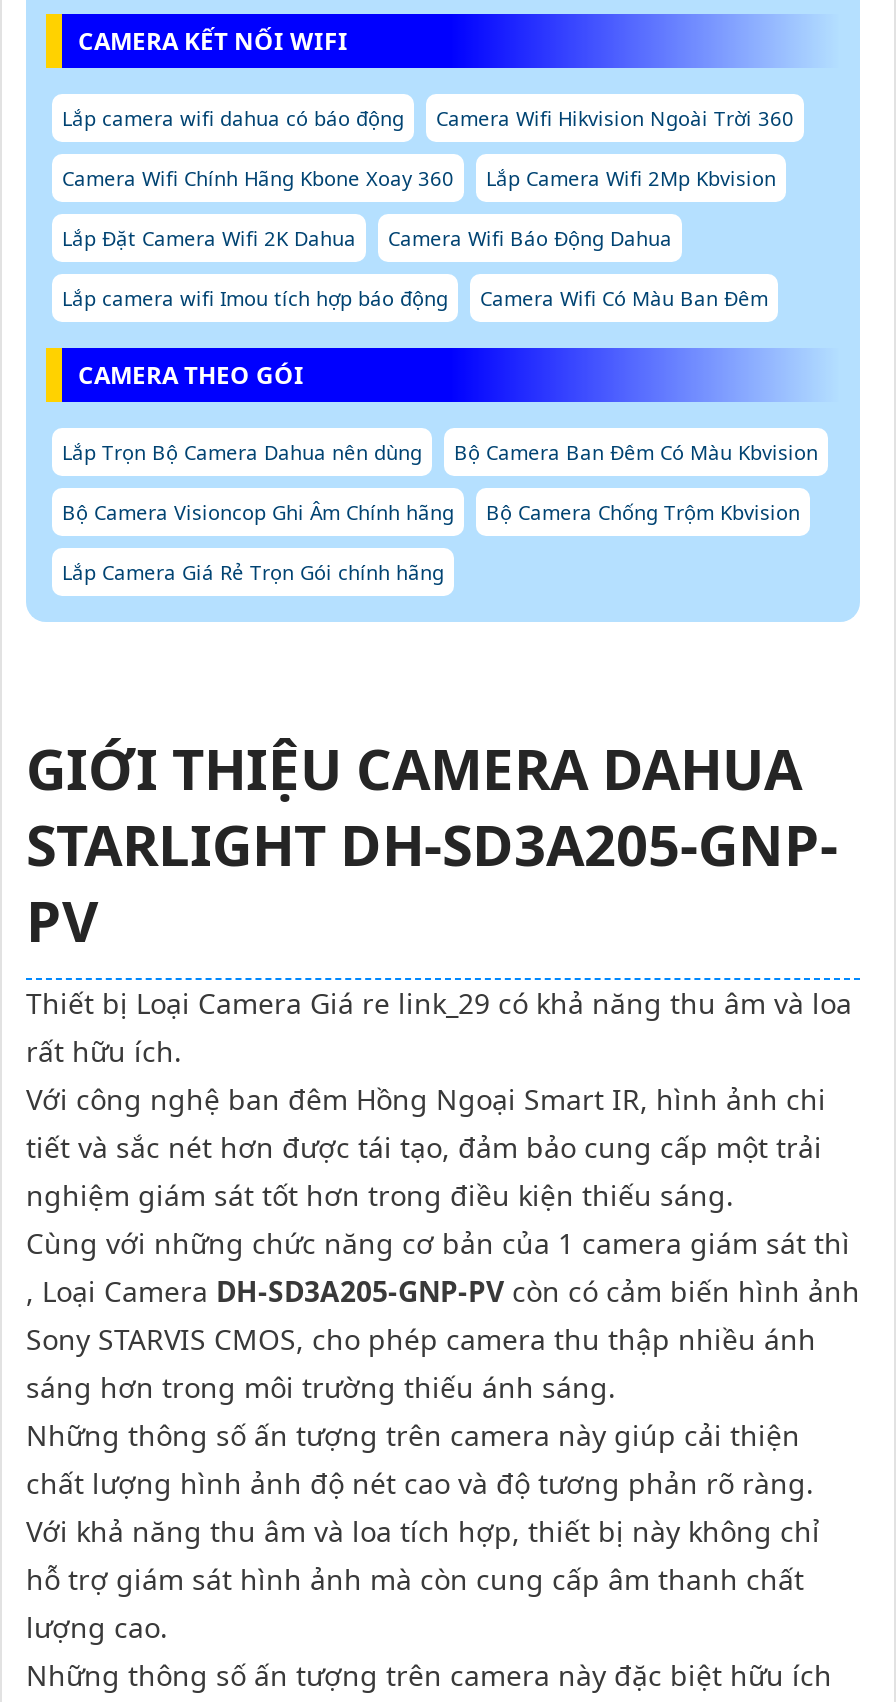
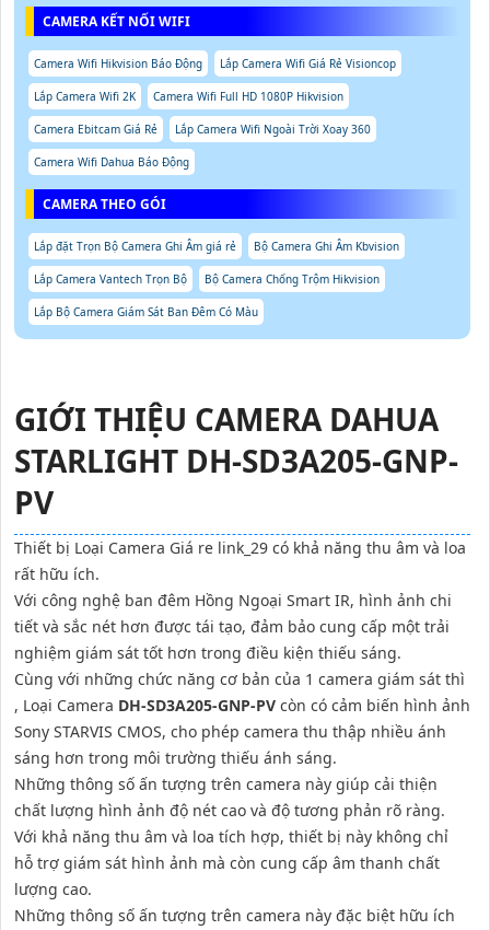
- Lắp camera wifi dahua có báo động
- Camera Wifi Hikvision Ngoài Trời 360
+ Camera Wifi Hikvision Báo Động
+ Lắp Camera Wifi Giá Rẻ Visioncop

- Camera Wifi Chính Hãng Kbone Xoay 360
- Lắp Camera Wifi 2Mp Kbvision
+ Lắp Camera Wifi 2K
+ Camera Wifi Full HD 1080P Hikvision

- Lắp Đặt Camera Wifi 2K Dahua
- Camera Wifi Báo Động Dahua
+ Camera Ebitcam Giá Rẻ
+ Lắp Camera Wifi Ngoài Trời Xoay 360

- Lắp camera wifi Imou tích hợp báo động
- Camera Wifi Có Màu Ban Đêm
+ Camera Wifi Dahua Báo Động

- Lắp Trọn Bộ Camera Dahua nên dùng
- Bộ Camera Ban Đêm Có Màu Kbvision
+ Lắp đặt Trọn Bộ Camera Ghi Âm giá rẻ
+ Bộ Camera Ghi Âm Kbvision

- Bộ Camera Visioncop Ghi Âm Chính hãng
- Bộ Camera Chống Trộm Kbvision
+ Lắp Camera Vantech Trọn Bộ
+ Bộ Camera Chống Trộm Hikvision

- Lắp Camera Giá Rẻ Trọn Gói chính hãng
+ Lắp Bộ Camera Giám Sát Ban Đêm Có Màu
